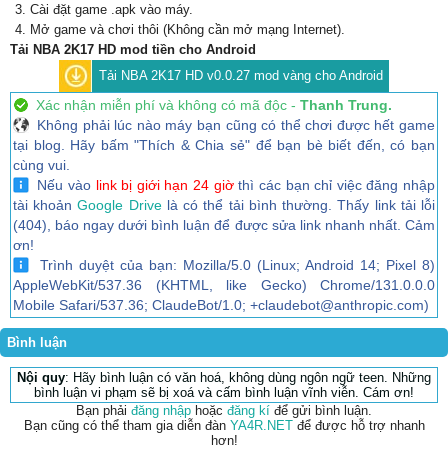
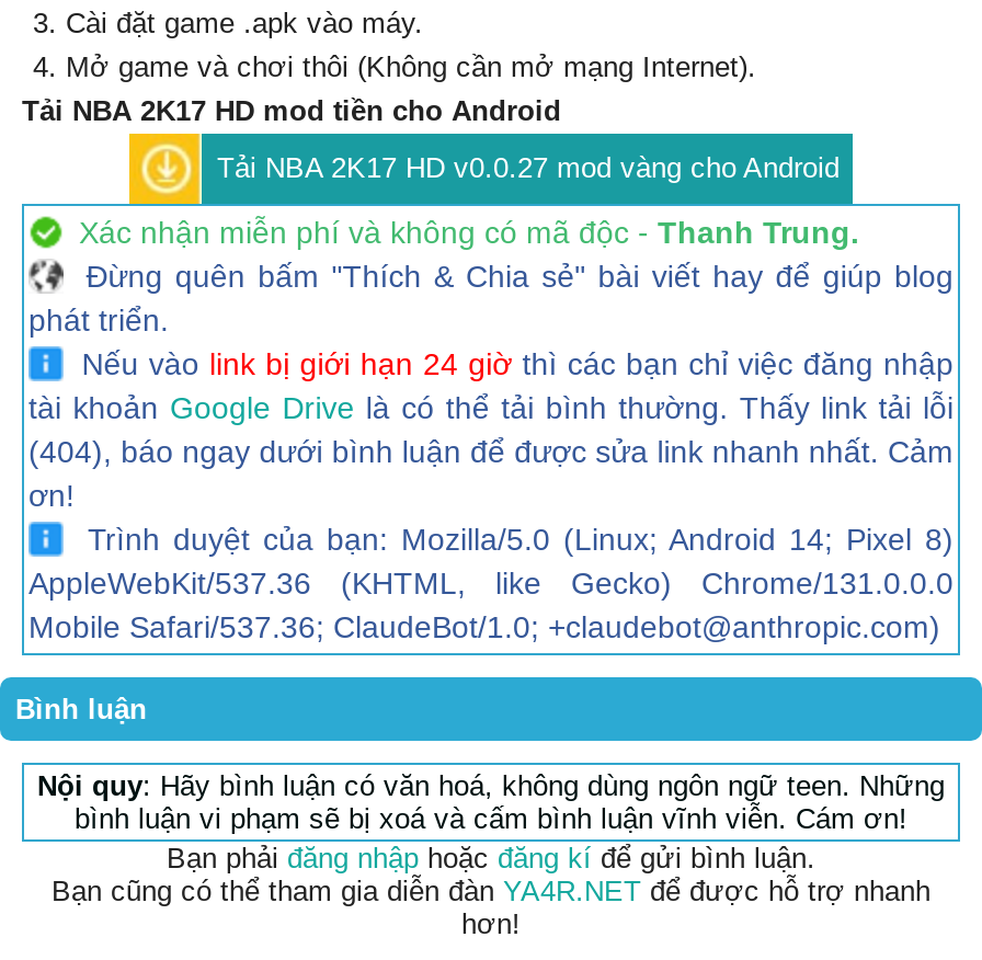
- Không phải lúc nào máy bạn cũng có thể chơi được hết game
- tại blog. Hãy bấm "Thích & Chia sẻ" để bạn bè biết đến, có bạn
- cùng vui.
+ Đừng quên bấm "Thích & Chia sẻ" bài viết hay để giúp blog
+ phát triển.
